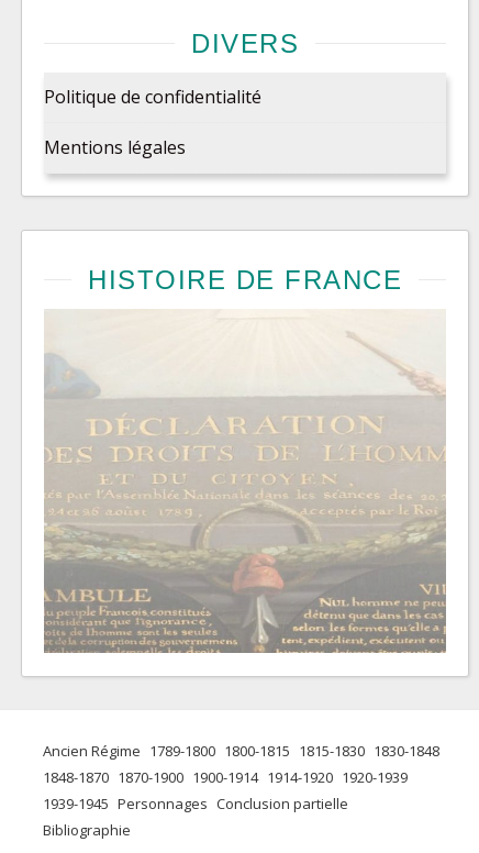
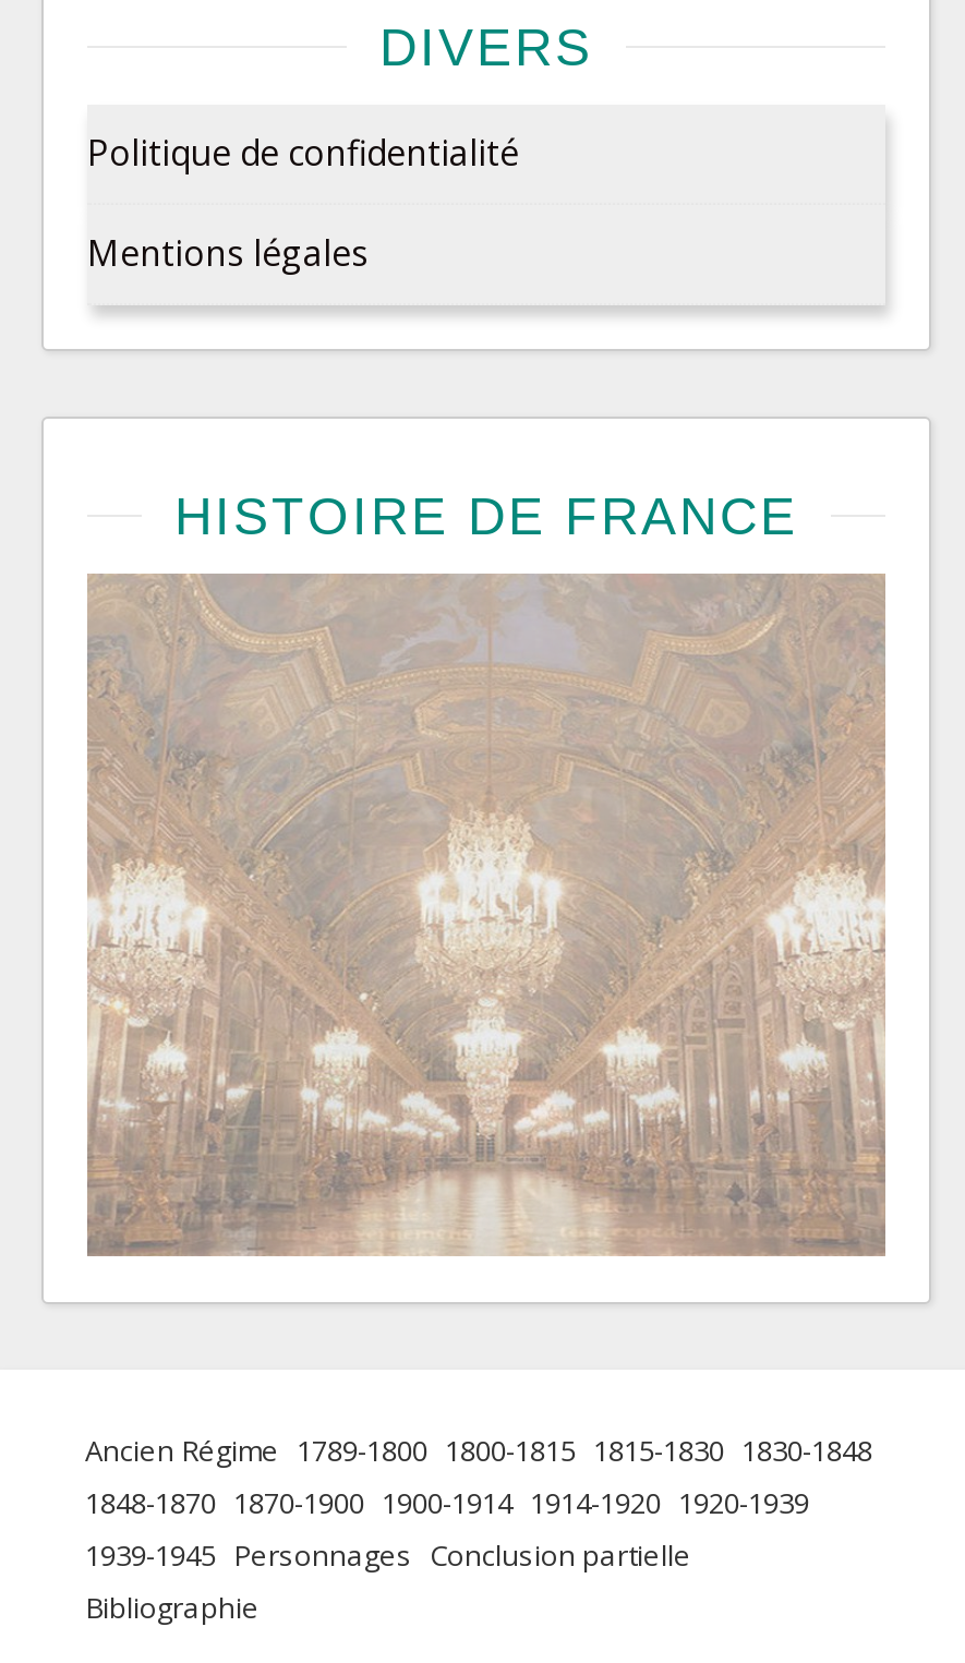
- [image]
+ [image]
